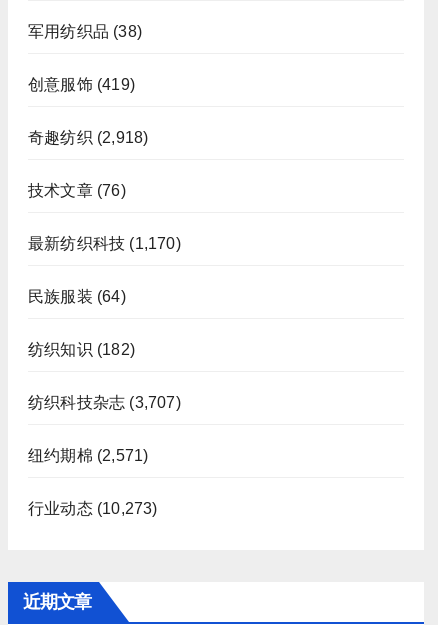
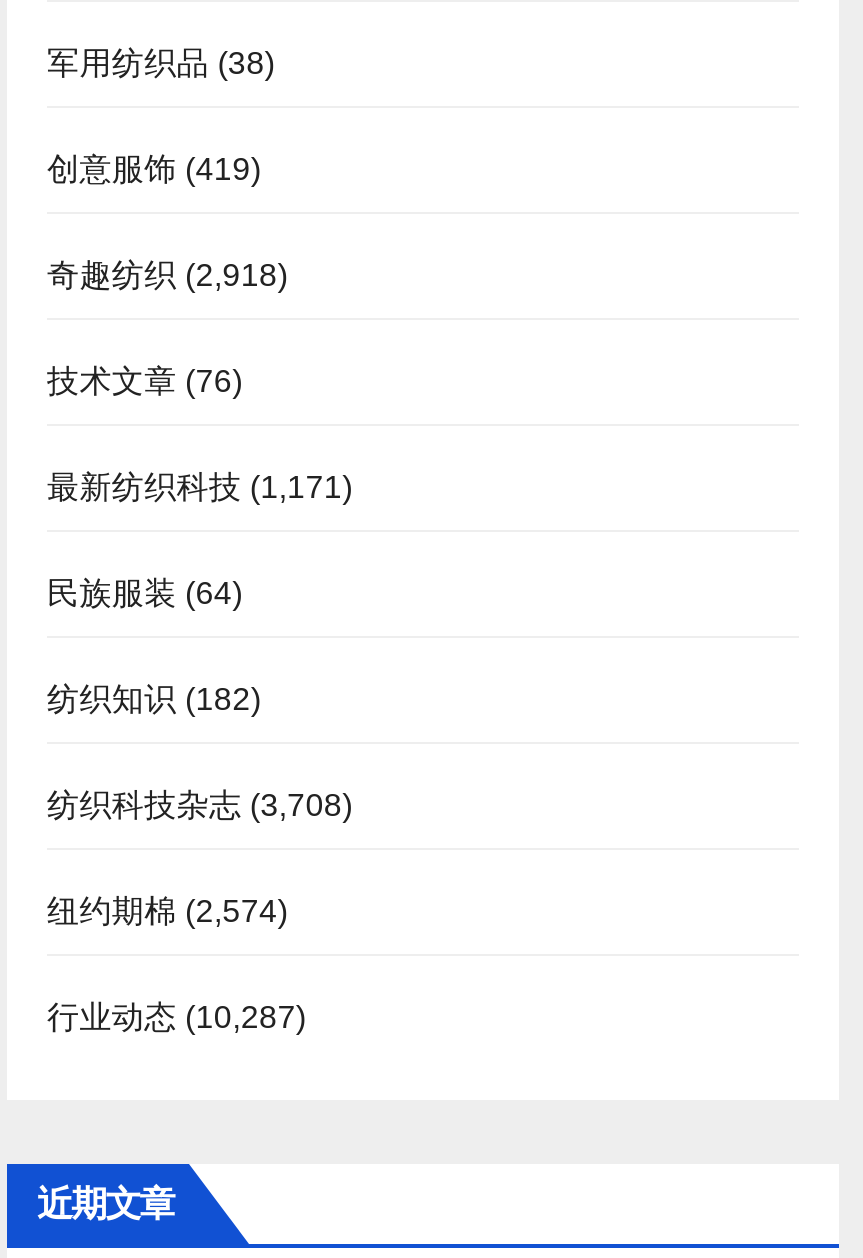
- 最新纺织科技(1,170)
+ 最新纺织科技(1,171)

- 纺织科技杂志(3,707)
+ 纺织科技杂志(3,708)

- 纽约期棉(2,571)
+ 纽约期棉(2,574)

- 行业动态(10,273)
+ 行业动态(10,287)
